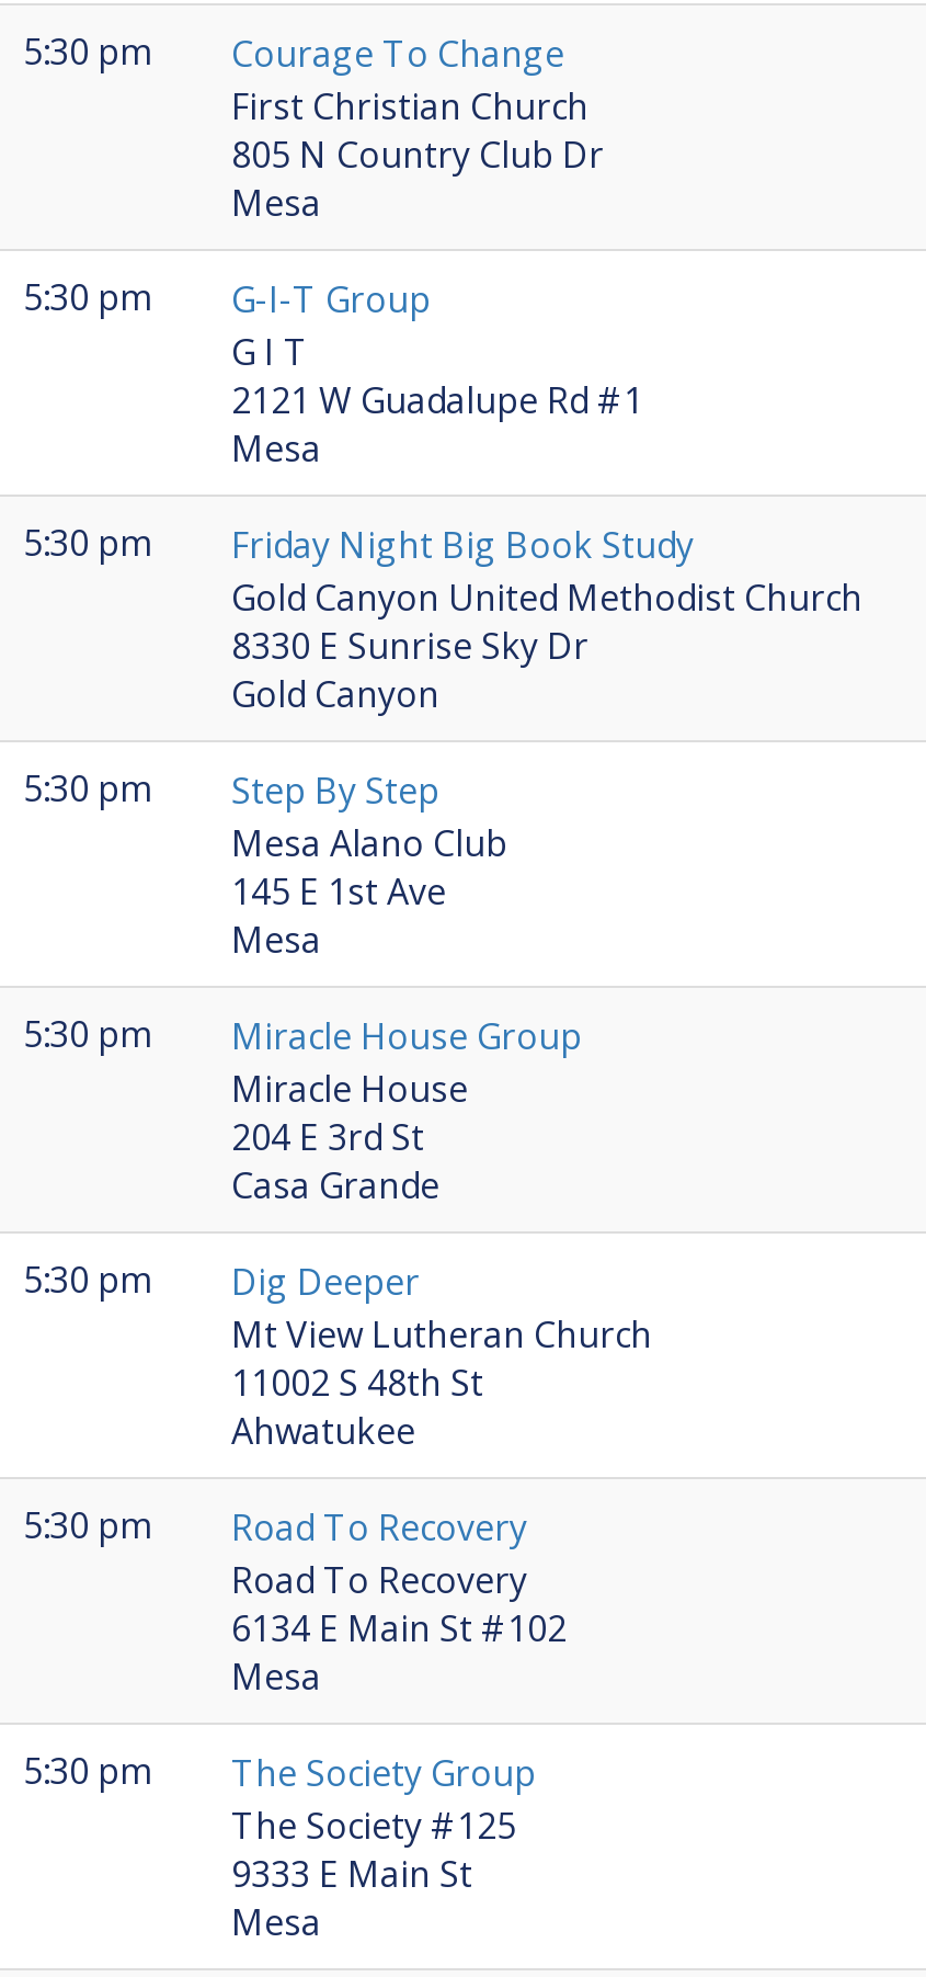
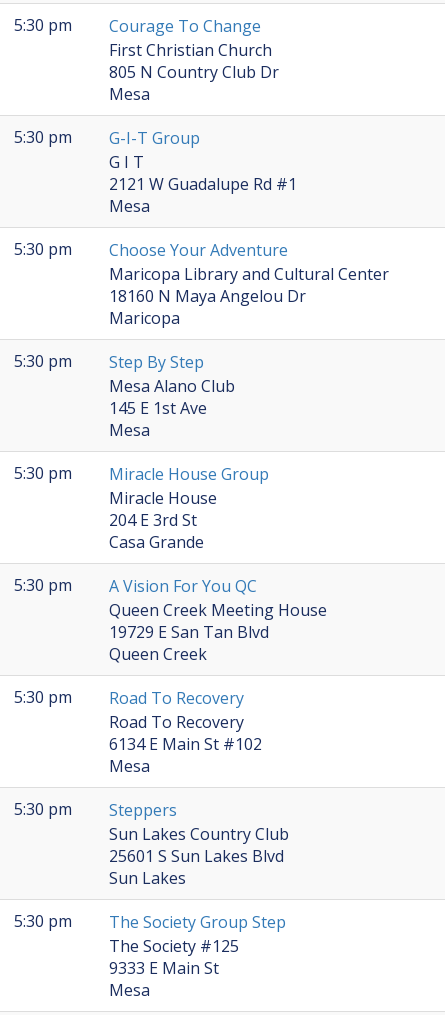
- Friday Night Big Book Study
- Gold Canyon United Methodist Church
- 8330 E Sunrise Sky Dr
- Gold Canyon
+ Choose Your Adventure
+ Maricopa Library and Cultural Center
+ 18160 N Maya Angelou Dr
+ Maricopa

- Dig Deeper
- Mt View Lutheran Church
- 11002 S 48th St
- Ahwatukee
+ A Vision For You QC
+ Queen Creek Meeting House
+ 19729 E San Tan Blvd
+ Queen Creek

- The Society Group
+ Steppers
+ Sun Lakes Country Club
+ 25601 S Sun Lakes Blvd
+ Sun Lakes
+ 5:30 pm
+ The Society Group Step
